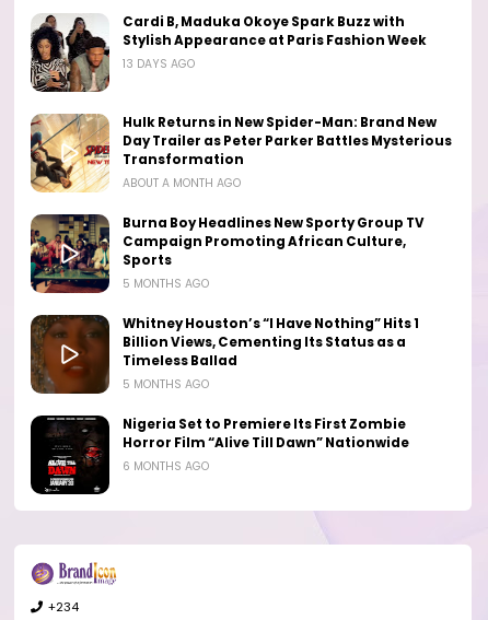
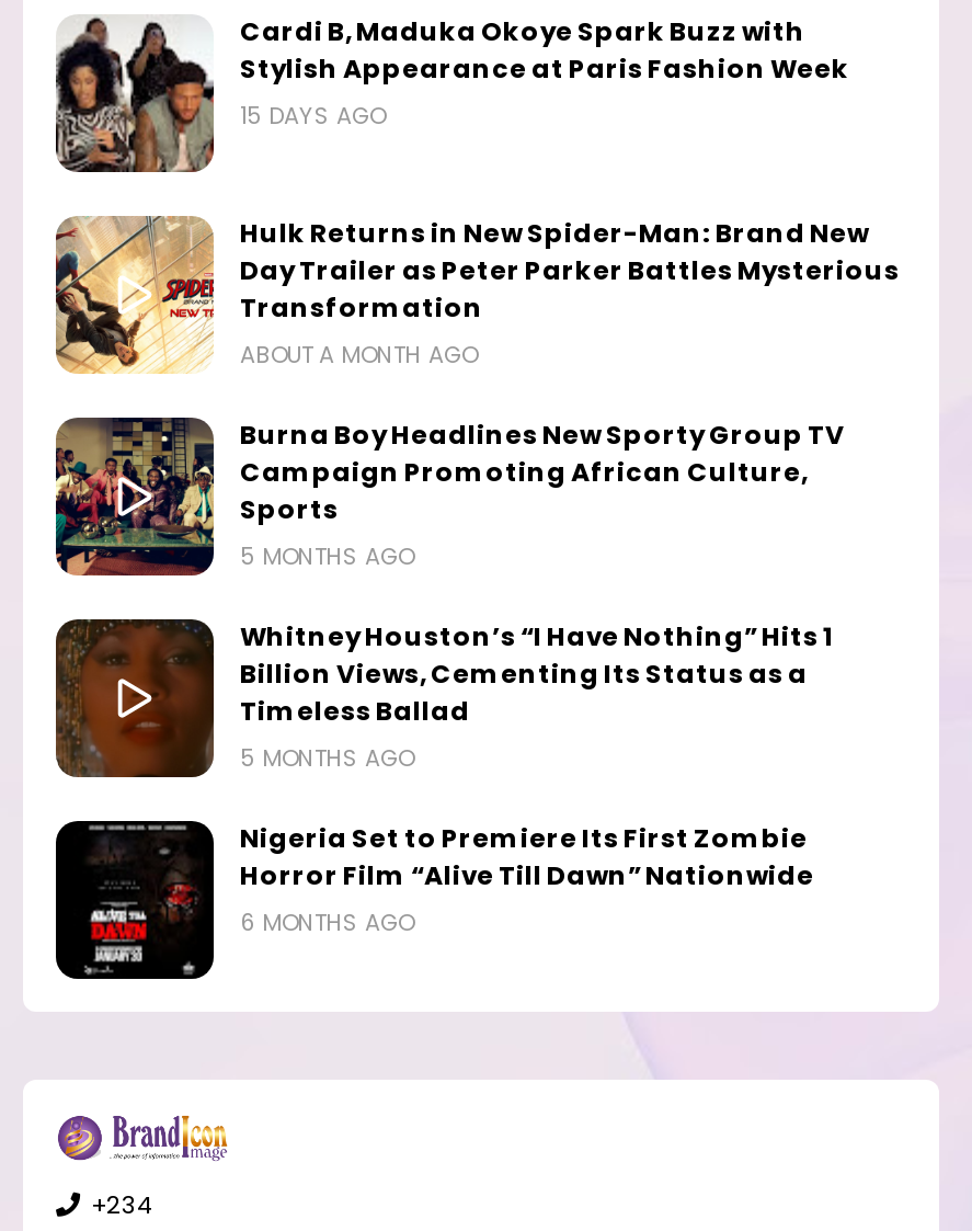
- 13 DAYS AGO
+ 15 DAYS AGO
